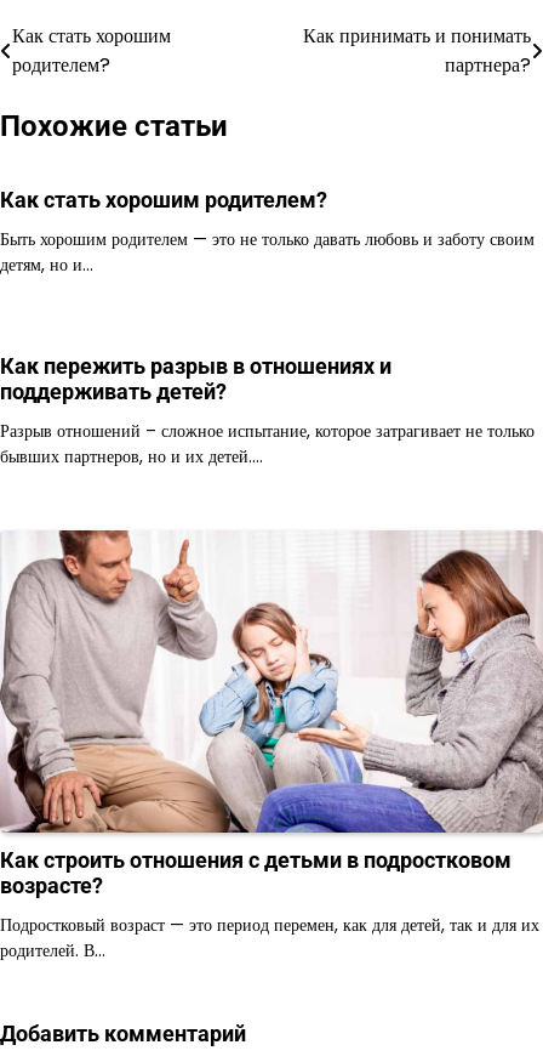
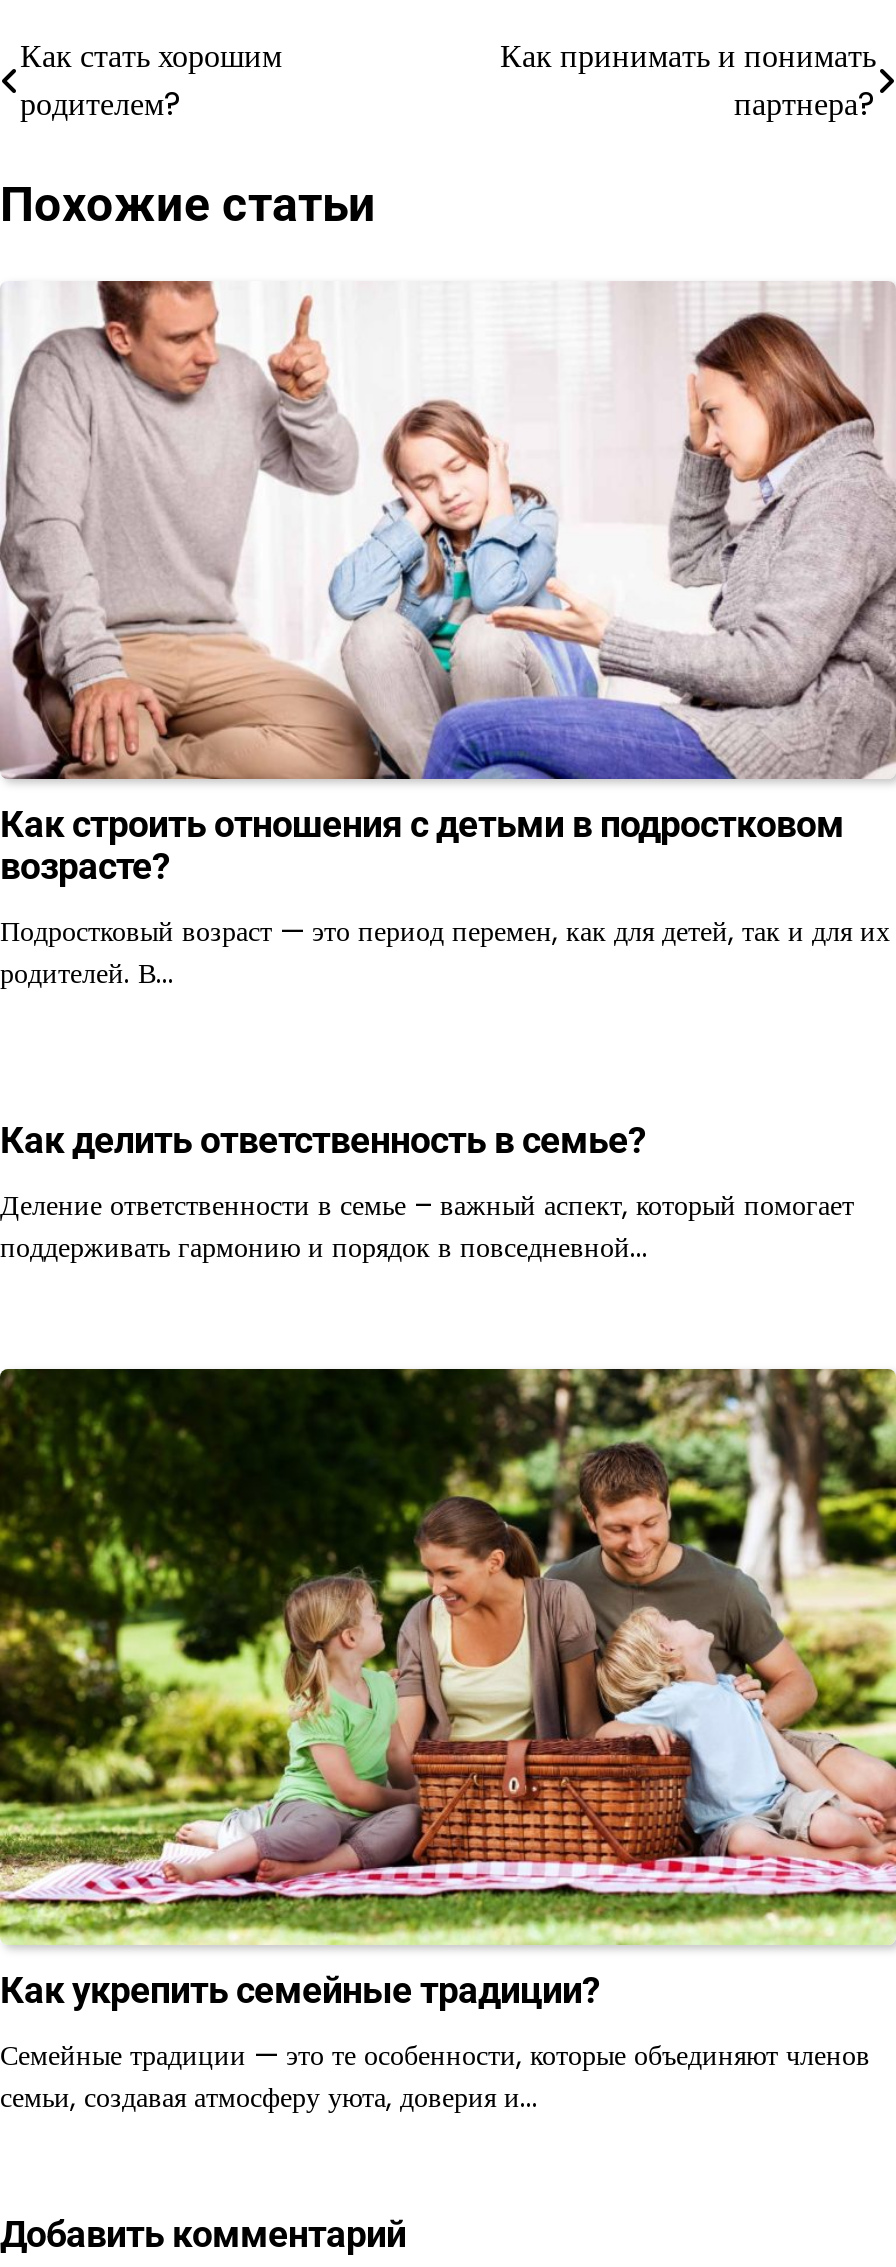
- Как стать хорошим родителем?
- Быть хорошим родителем — это не только давать любовь и заботу своим
- детям, но и…

- Как пережить разрыв в отношениях и
- поддерживать детей?
- Разрыв отношений – сложное испытание, которое затрагивает не только
- бывших партнеров, но и их детей.…

moved up: [image] | Как строить отношения с детьми в подростковом | возрасте? | Подростковый возраст — это период перемен, как для детей, так и для их | родителей. В…

+ Как делить ответственность в семье?
+ Деление ответственности в семье – важный аспект, который помогает
+ поддерживать гармонию и порядок в повседневной…

+ [image]
+ Как укрепить семейные традиции?
+ Семейные традиции — это те особенности, которые объединяют членов
+ семьи, создавая атмосферу уюта, доверия и…
